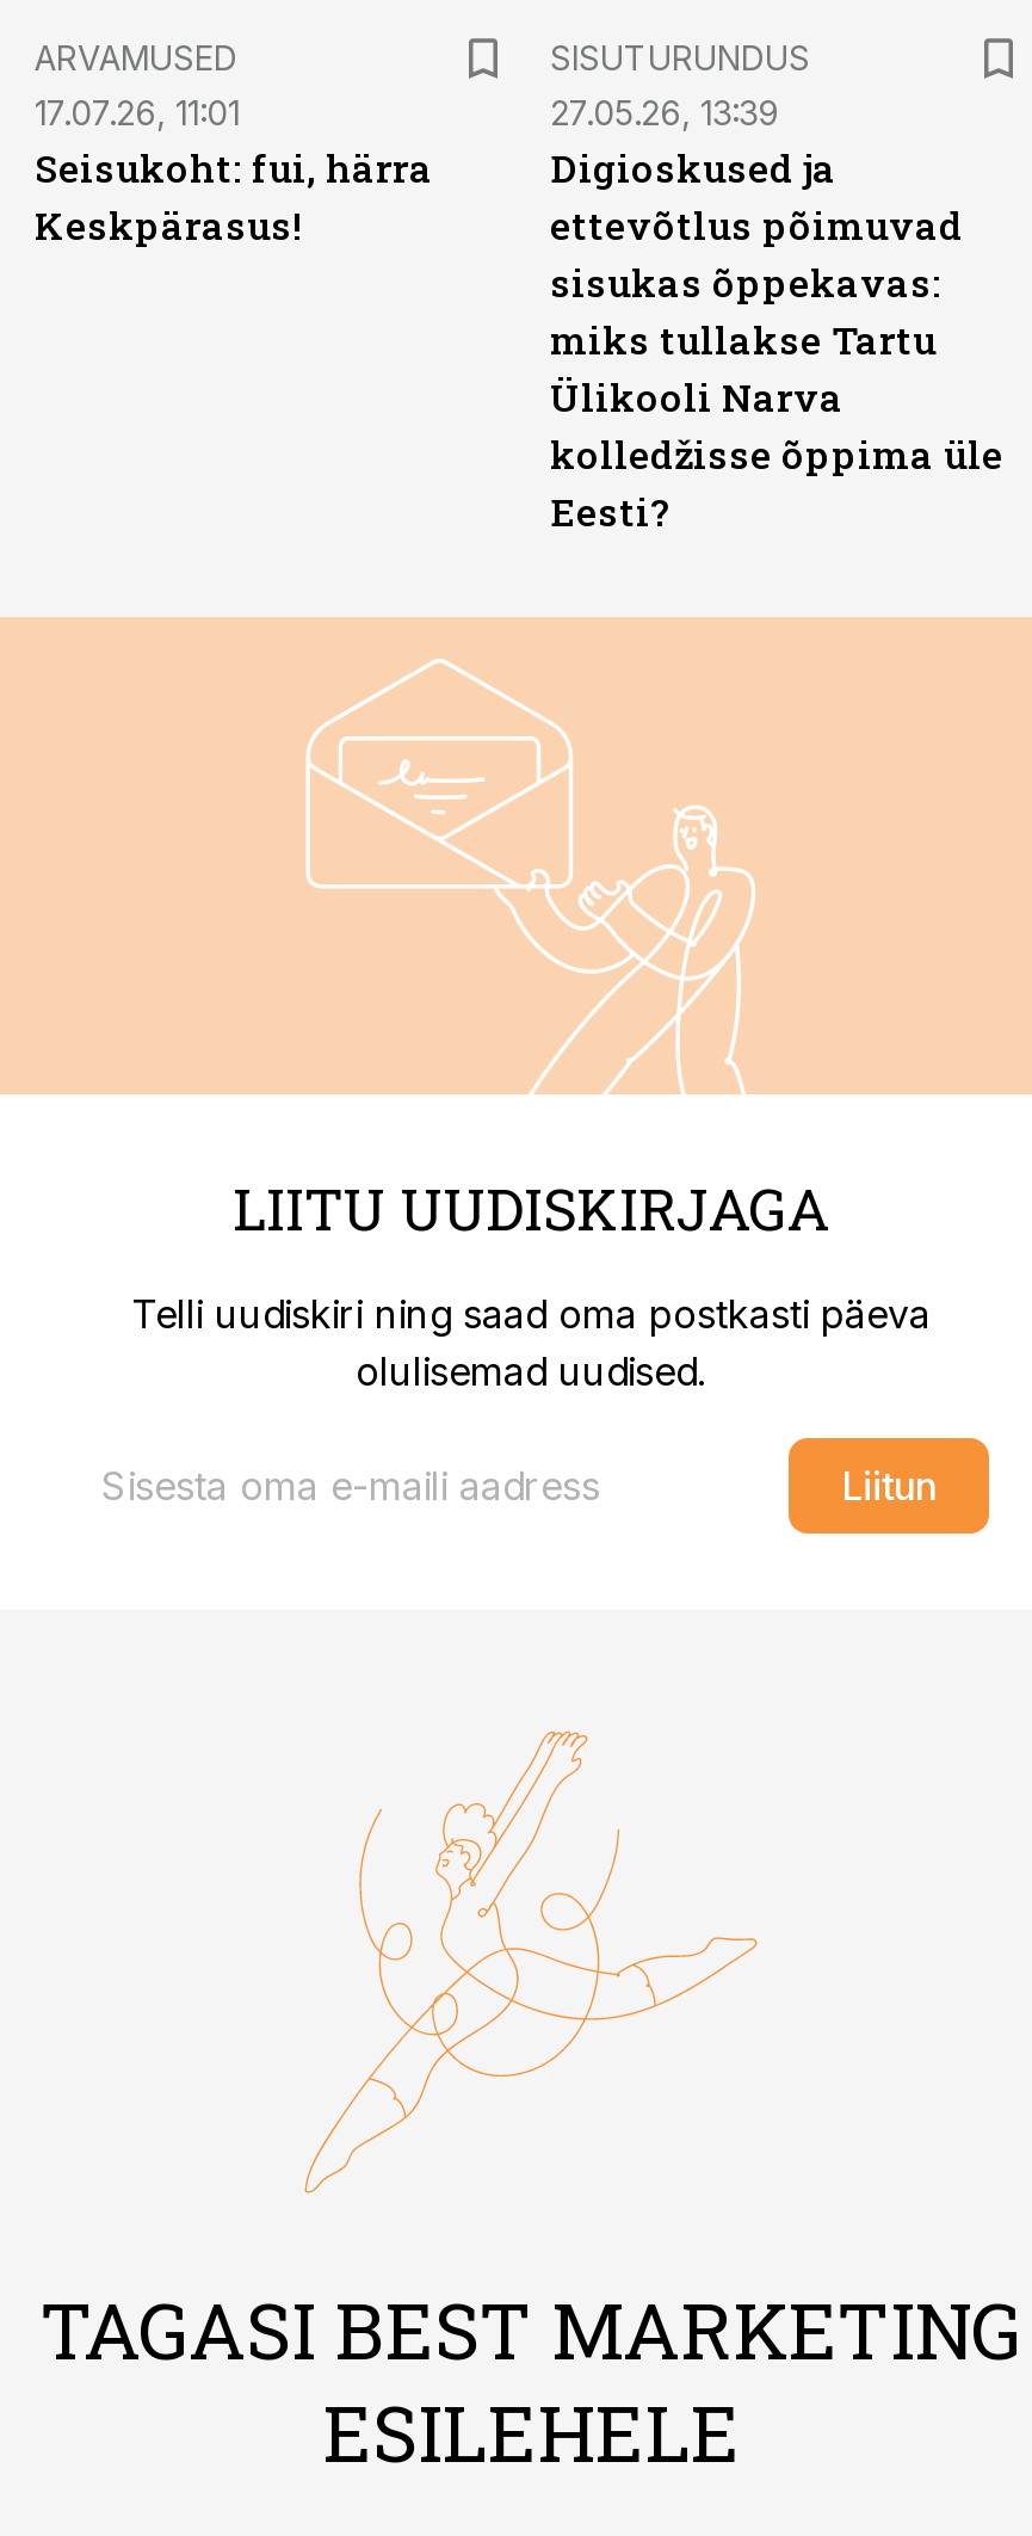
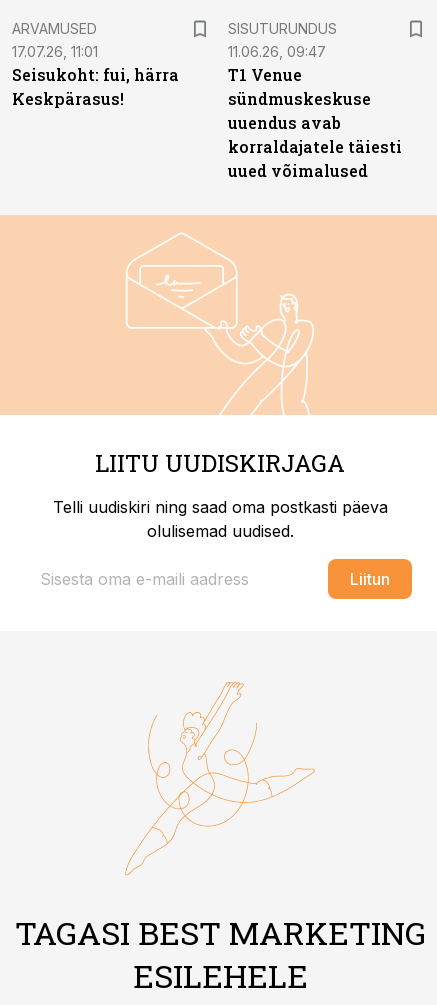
- 27.05.26, 13:39
- Digioskused ja
- ettevõtlus põimuvad
- sisukas õppekavas:
- miks tullakse Tartu
- Ülikooli Narva
- kolledžisse õppima üle
- Eesti?
+ 11.06.26, 09:47
+ T1 Venue
+ sündmuskeskuse
+ uuendus avab
+ korraldajatele täiesti
+ uued võimalused
